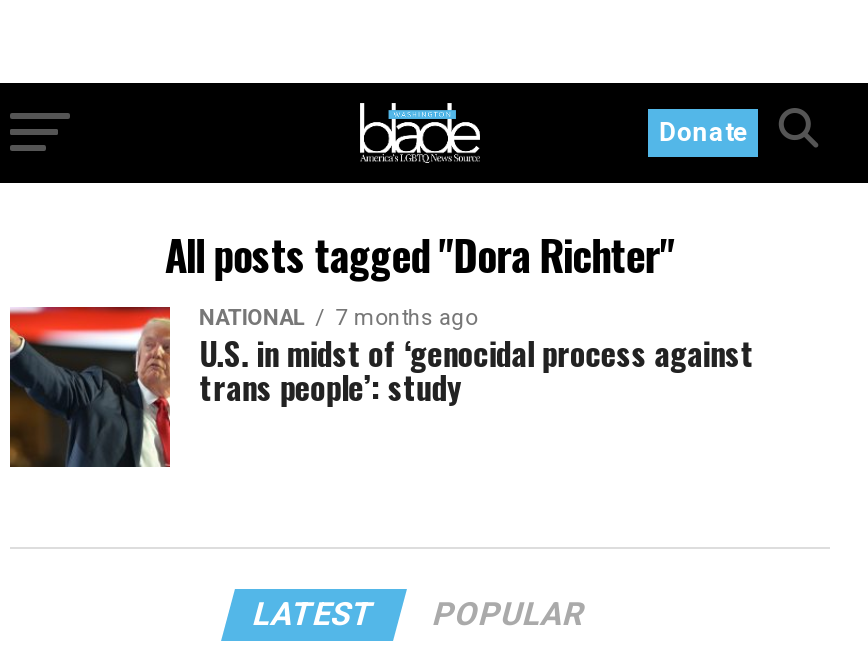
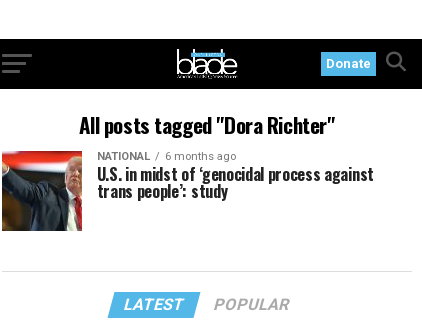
- NATIONAL 7 months ago
+ NATIONAL 6 months ago
